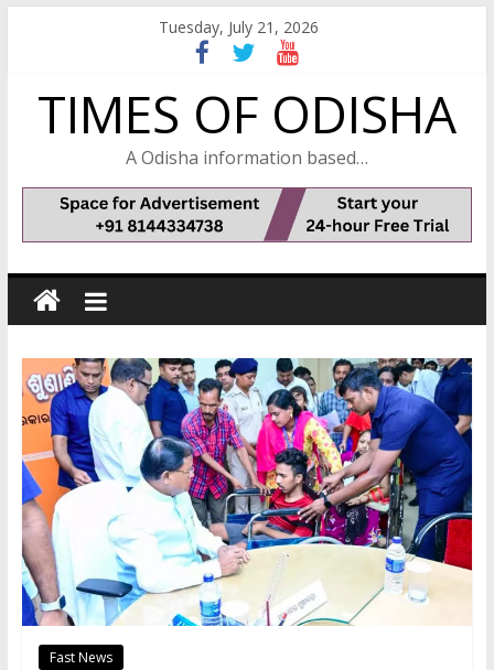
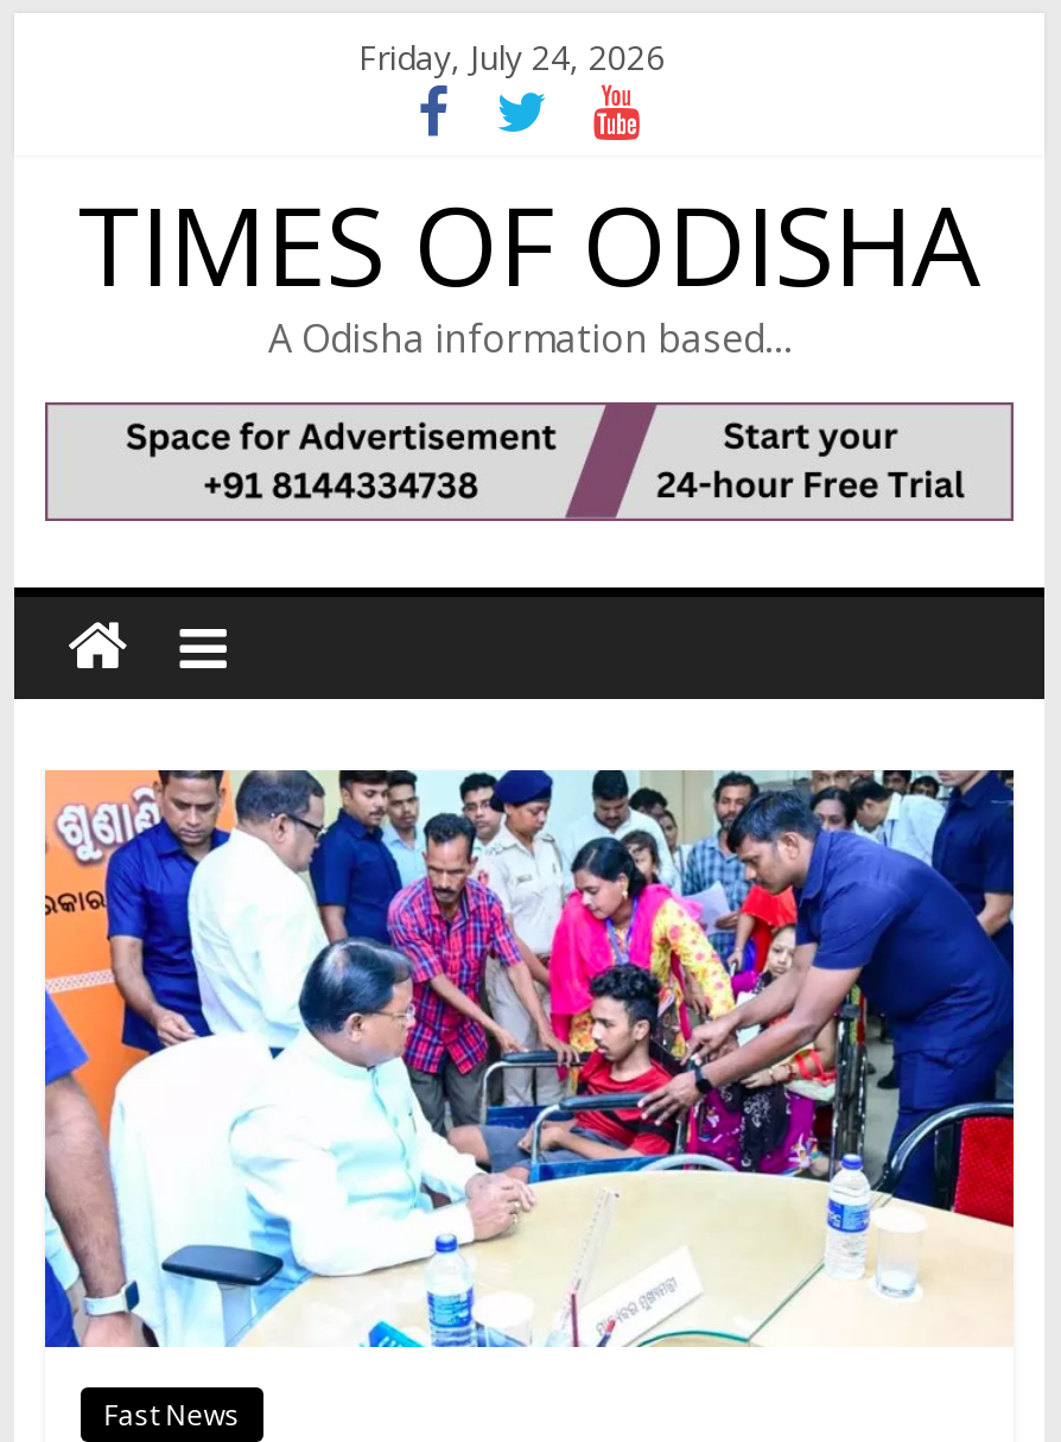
- Tuesday, July 21, 2026
+ Friday, July 24, 2026
